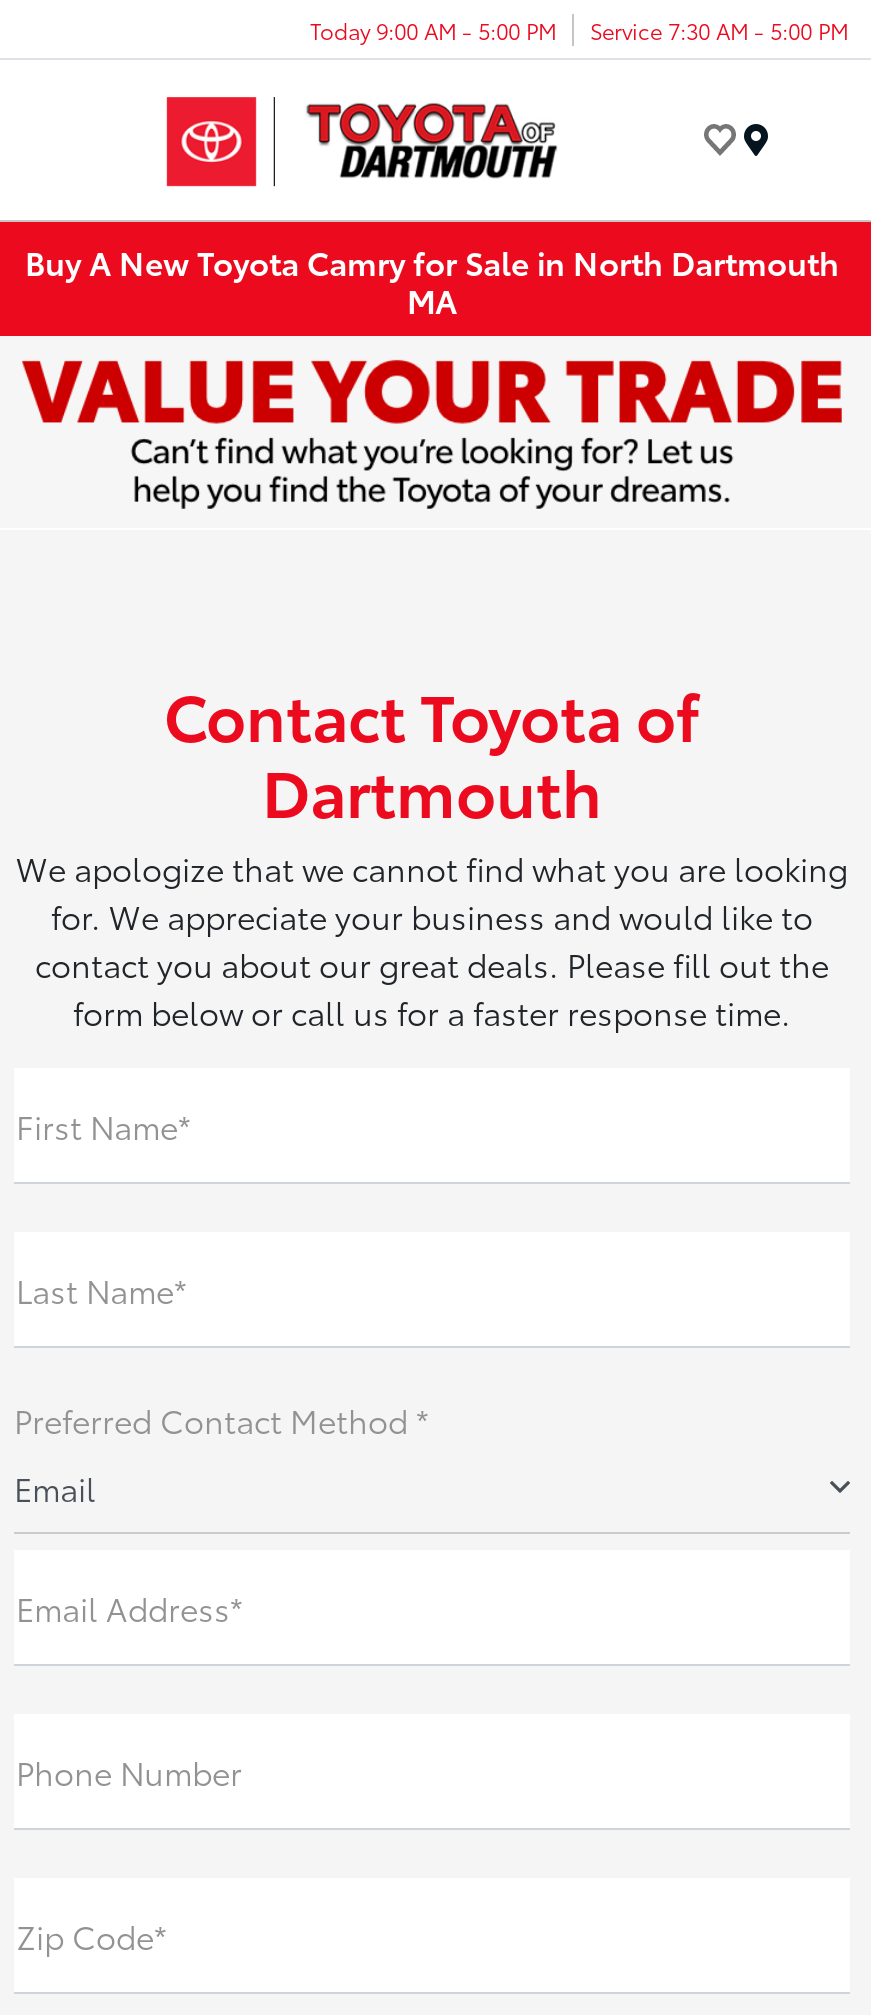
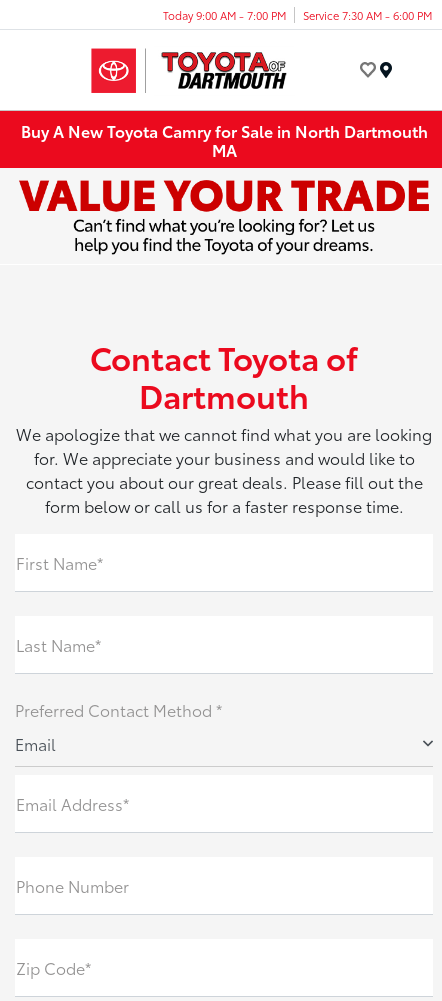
- Today 9:00 AM - 5:00 PM
+ Today 9:00 AM - 7:00 PM

- Service 7:30 AM - 5:00 PM
+ Service 7:30 AM - 6:00 PM
